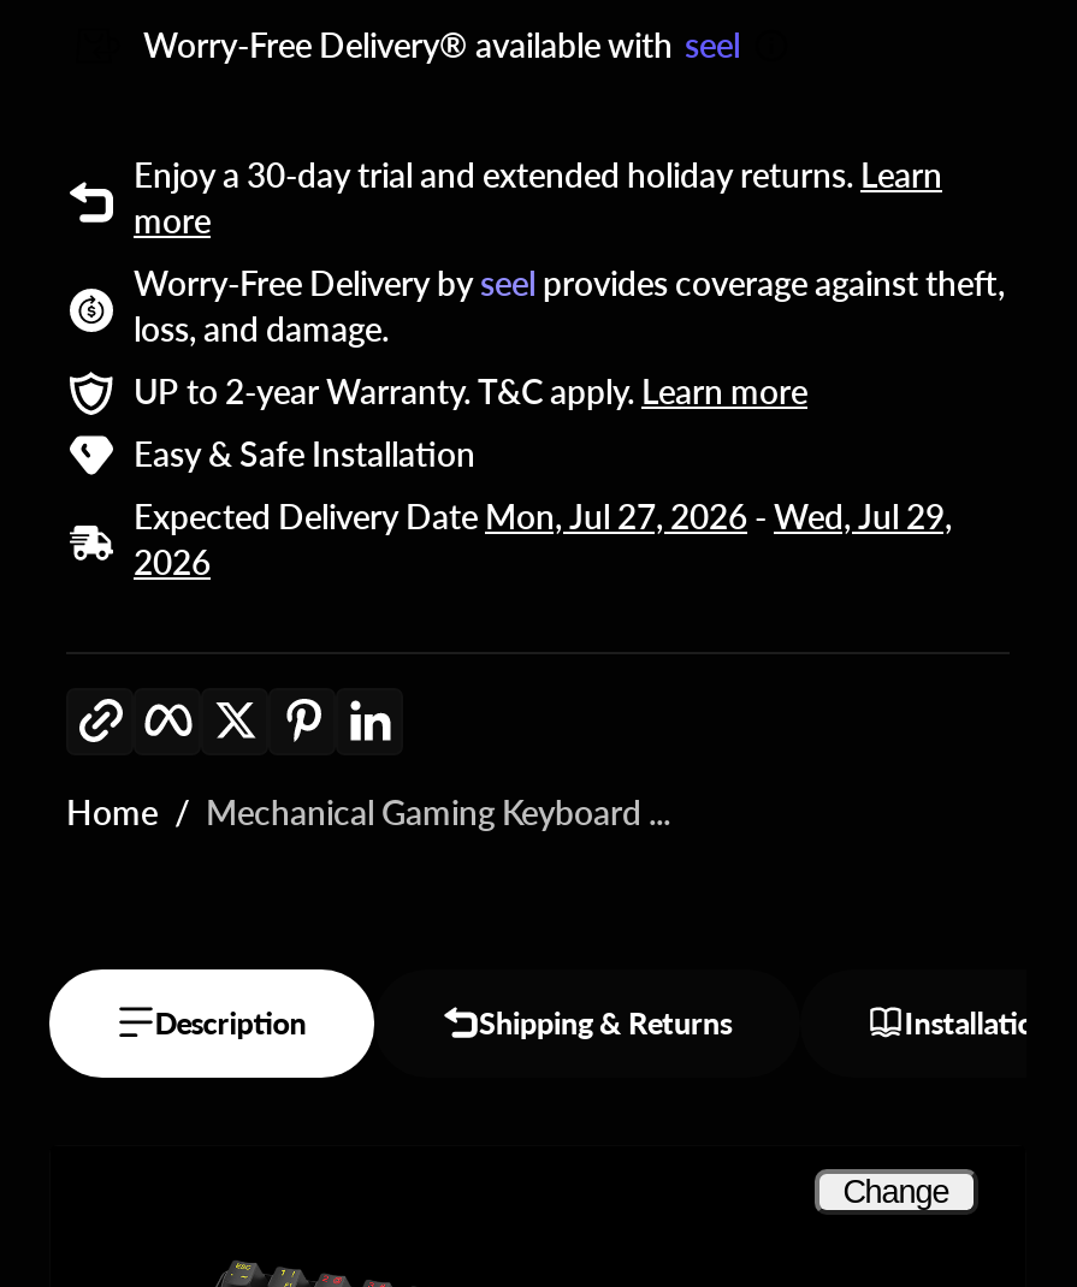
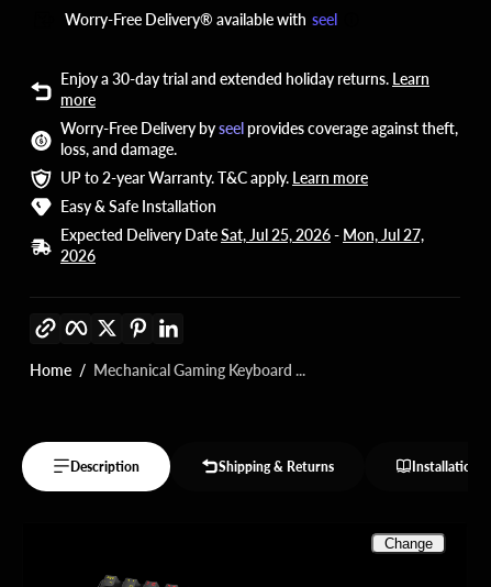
- Expected Delivery Date Mon, Jul 27, 2026 - Wed, Jul 29,
+ Expected Delivery Date Sat, Jul 25, 2026 - Mon, Jul 27,
